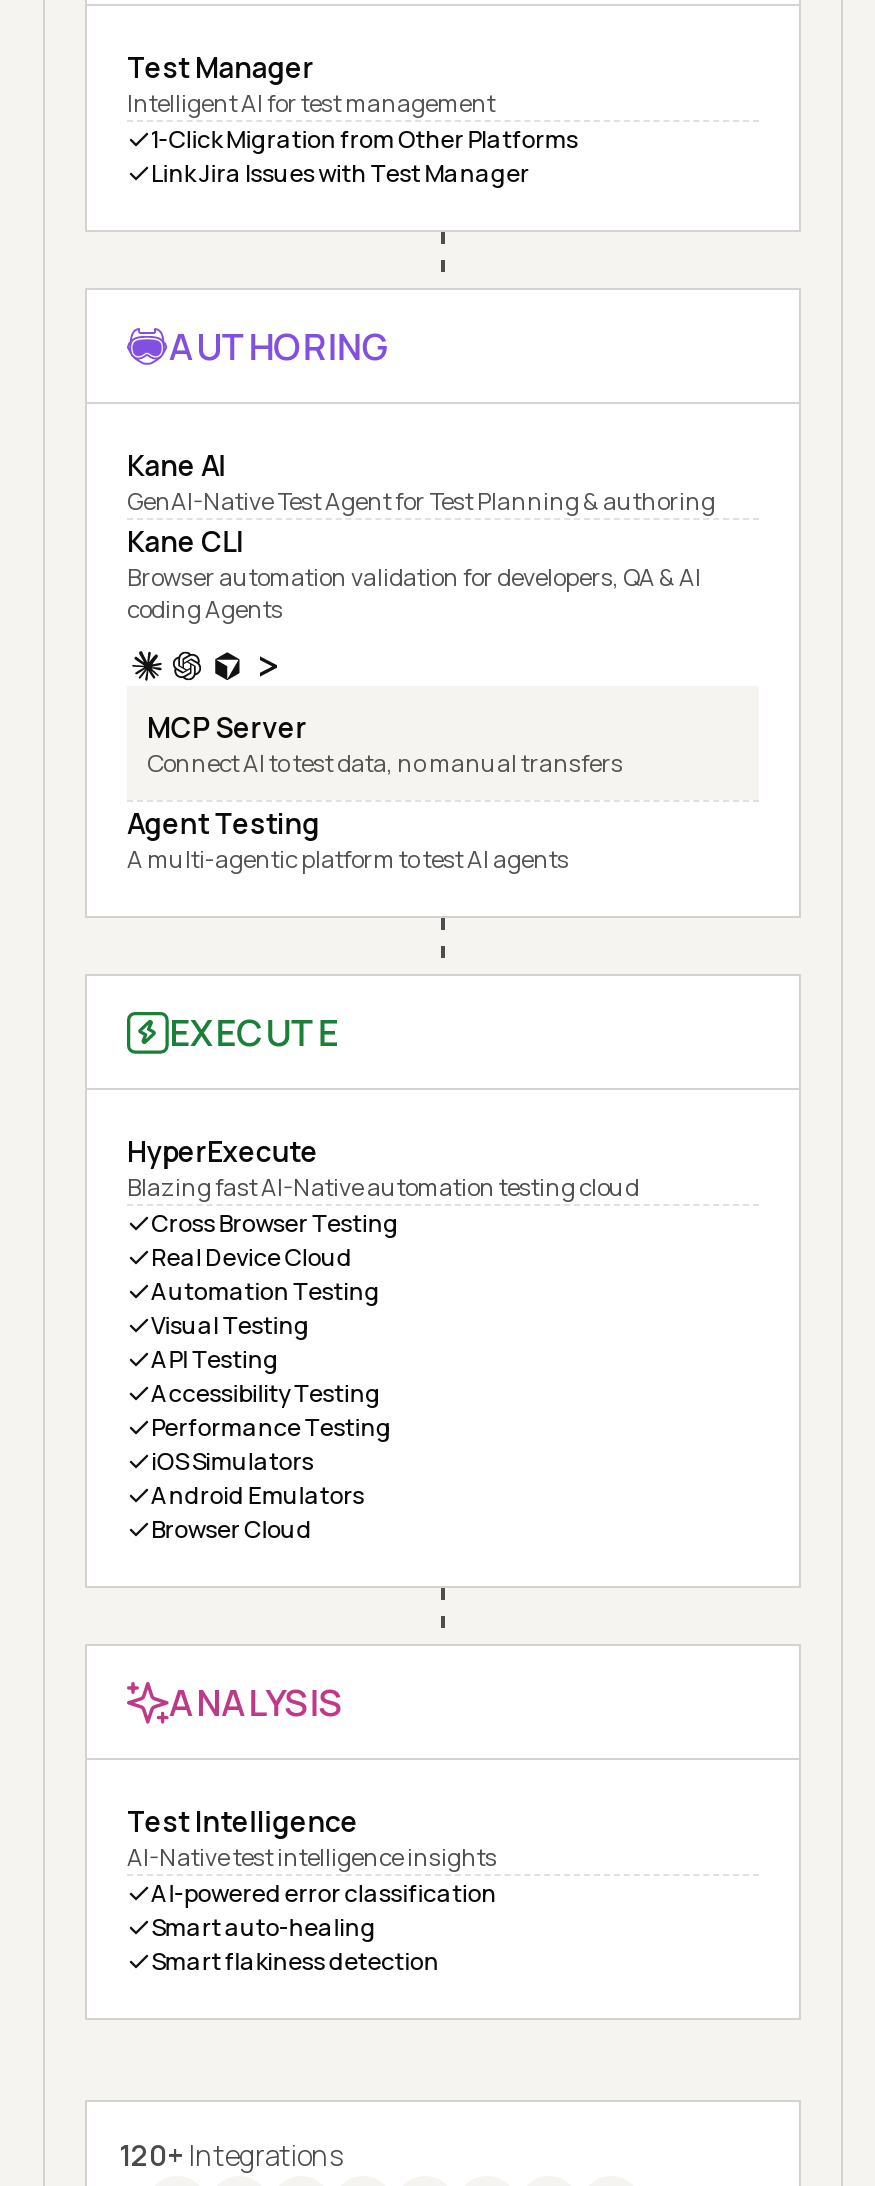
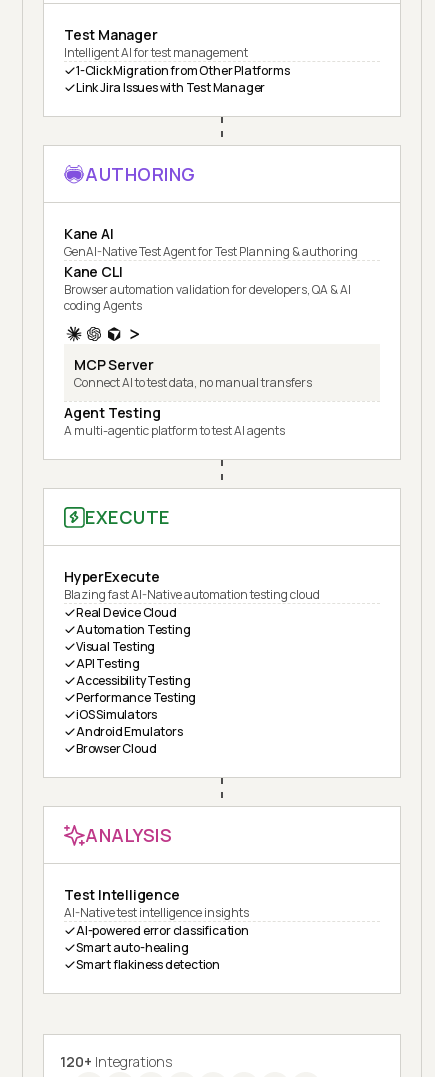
- Cross Browser Testing
